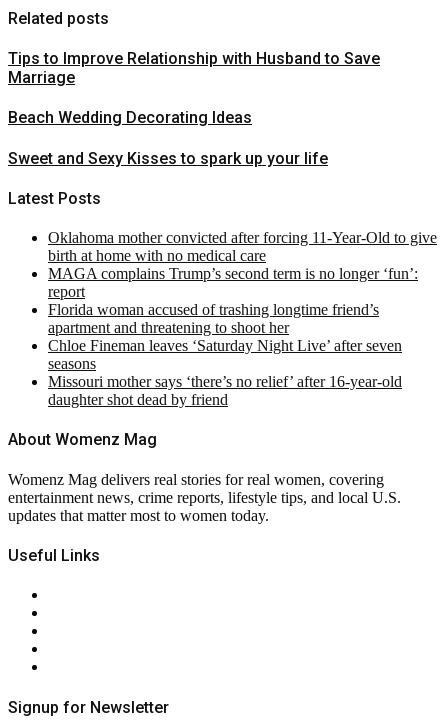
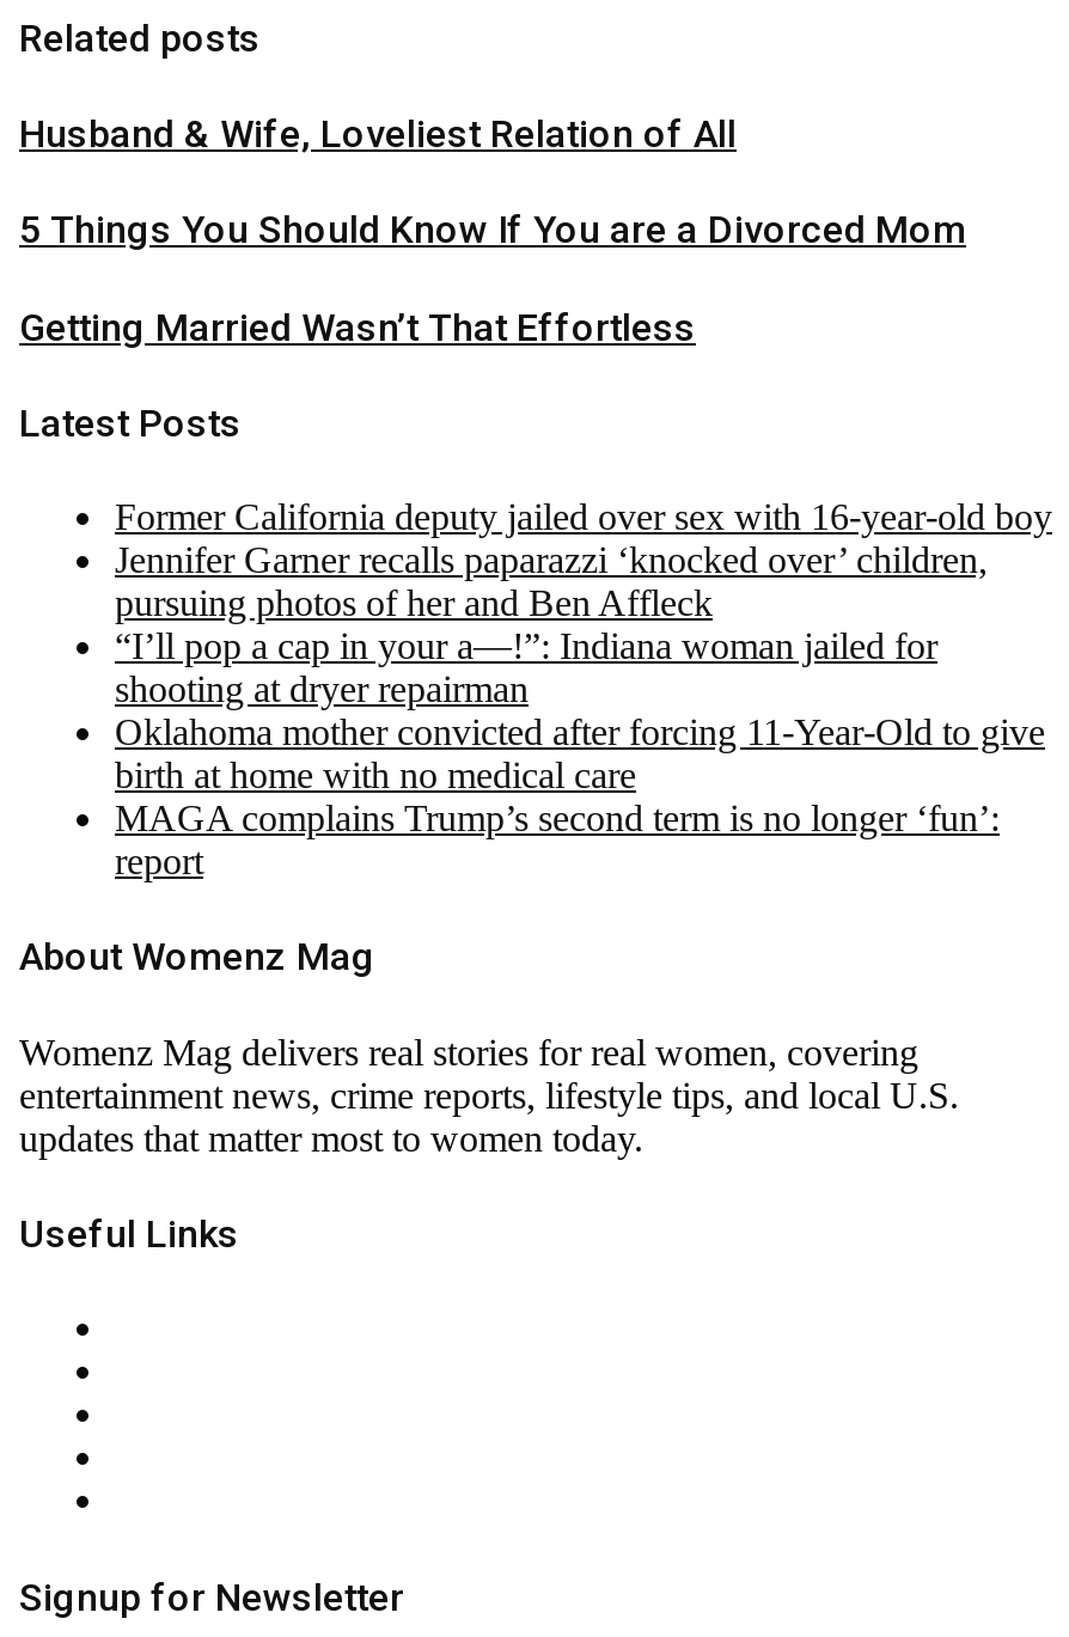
- Tips to Improve Relationship with Husband to Save
- Marriage
+ Husband & Wife, Loveliest Relation of All

- Beach Wedding Decorating Ideas
+ 5 Things You Should Know If You are a Divorced Mom

- Sweet and Sexy Kisses to spark up your life
+ Getting Married Wasn’t That Effortless

+ Former California deputy jailed over sex with 16-year-old boy
+ Jennifer Garner recalls paparazzi ‘knocked over’ children,
+ pursuing photos of her and Ben Affleck
+ “I’ll pop a cap in your a—!”: Indiana woman jailed for
+ shooting at dryer repairman

moved down: Oklahoma mother convicted after forcing 11-Year-Old to give | birth at home with no medical care | MAGA complains Trump’s second term is no longer ‘fun’: | report

- Florida woman accused of trashing longtime friend’s
- apartment and threatening to shoot her
- Chloe Fineman leaves ‘Saturday Night Live’ after seven
- seasons
- Missouri mother says ‘there’s no relief’ after 16-year-old
- daughter shot dead by friend
